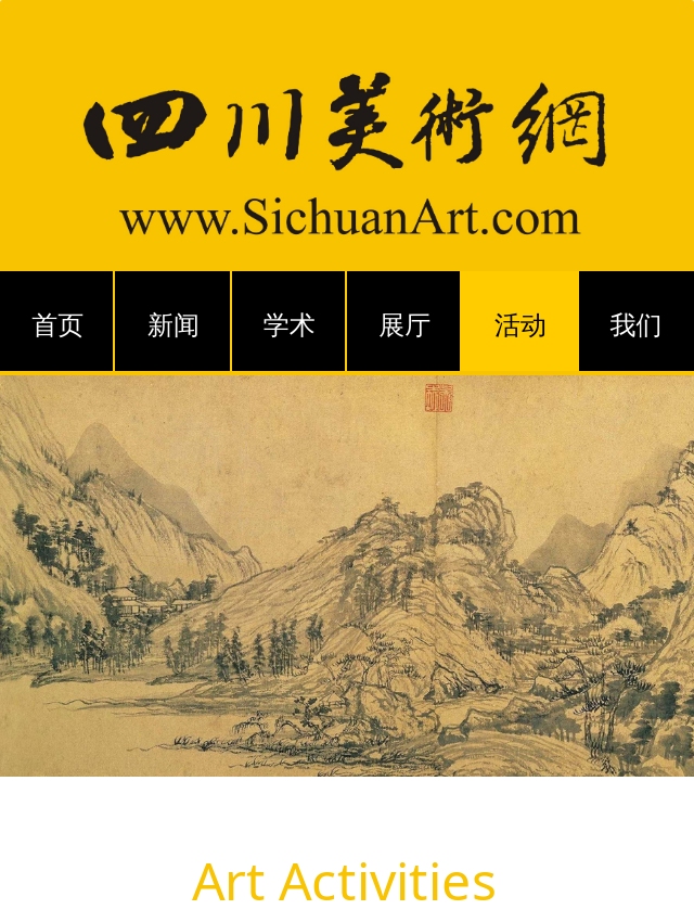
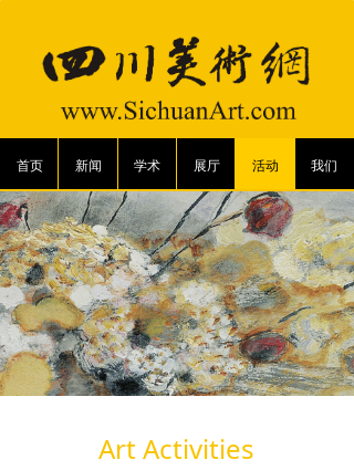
- [image]
+ [image]
